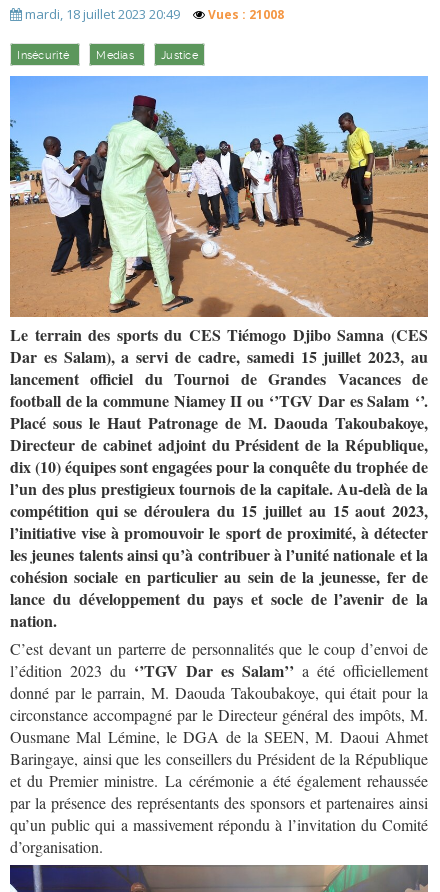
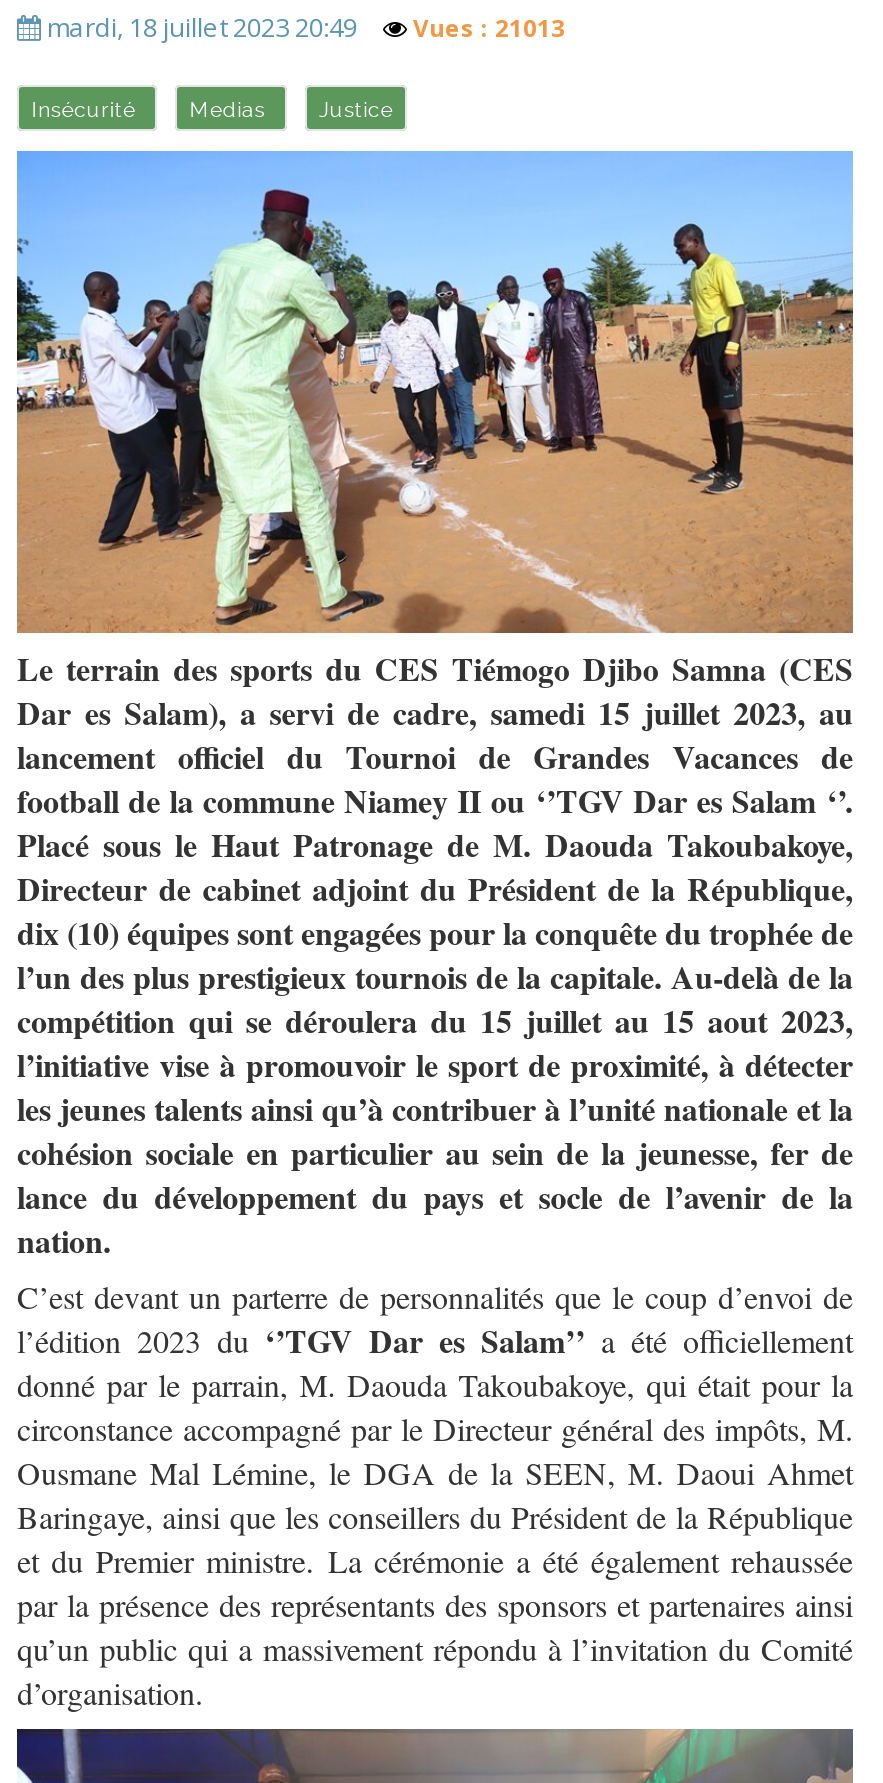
- mardi, 18 juillet 2023 20:49 Vues : 21008
+ mardi, 18 juillet 2023 20:49 Vues : 21013
